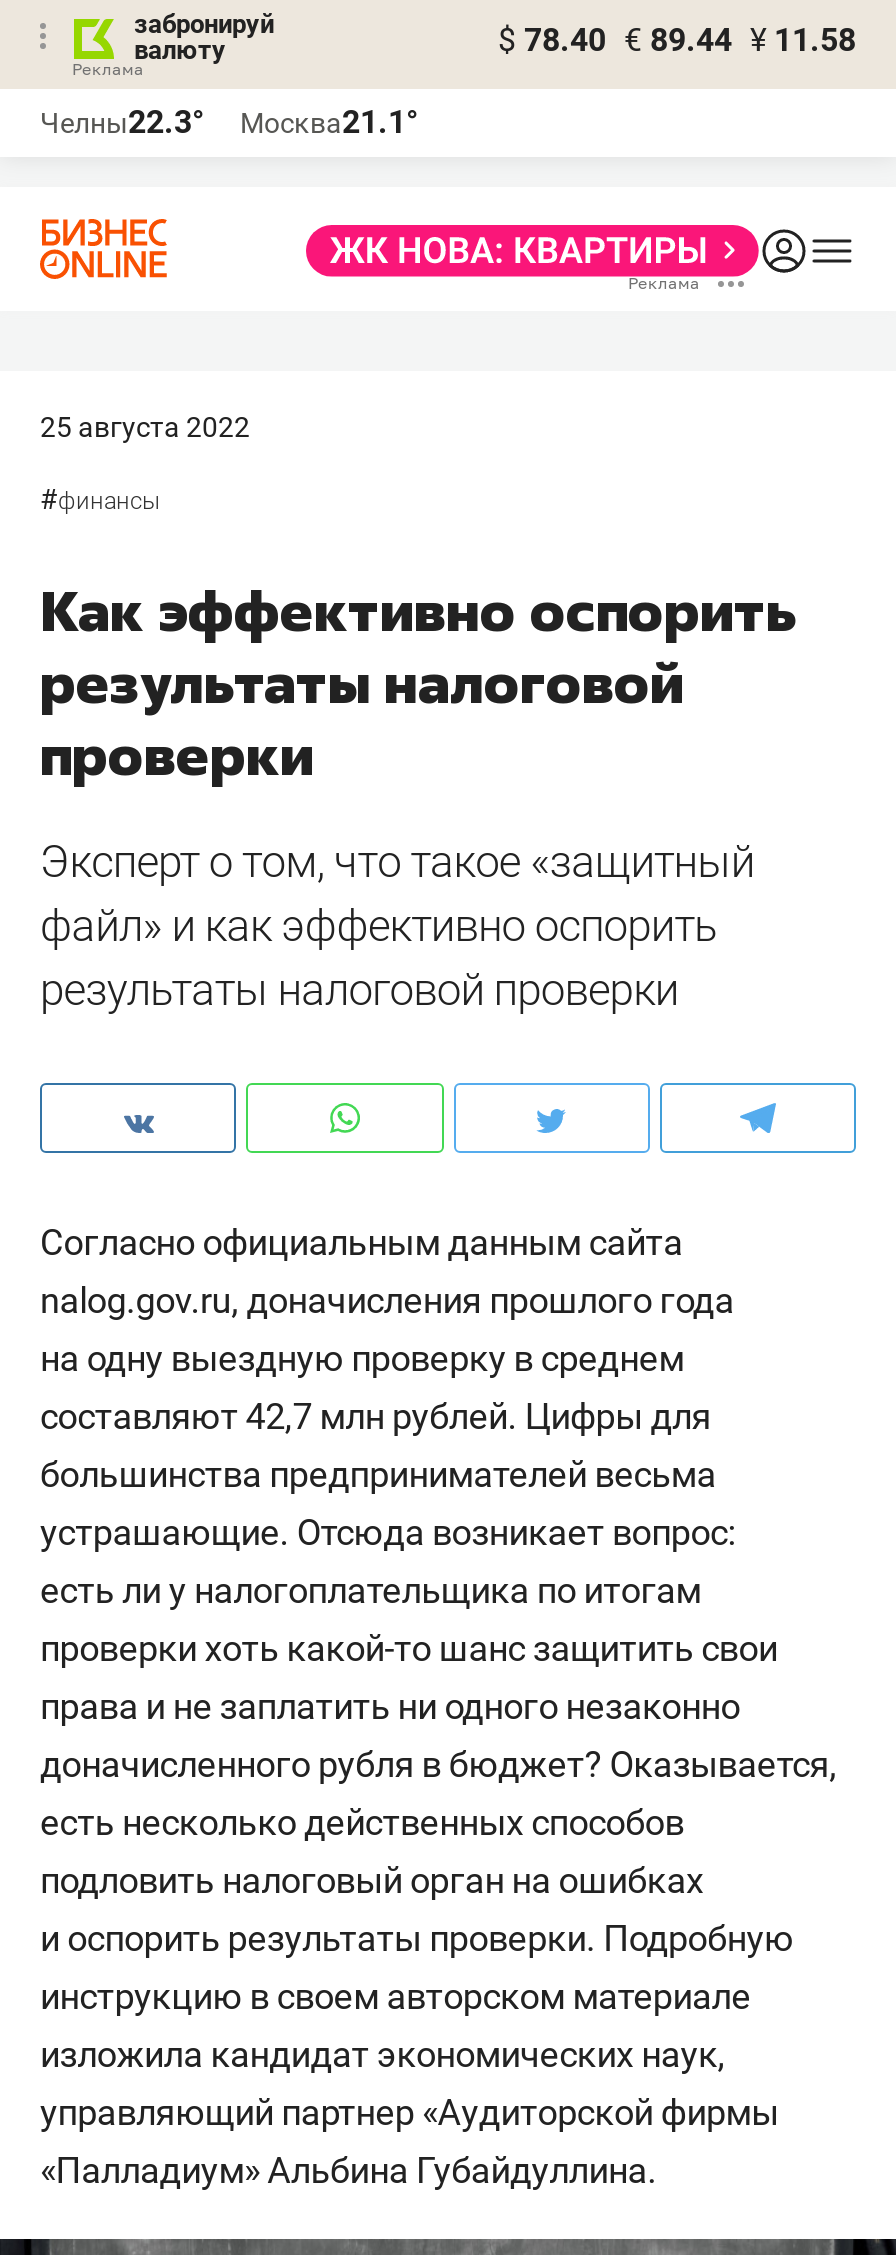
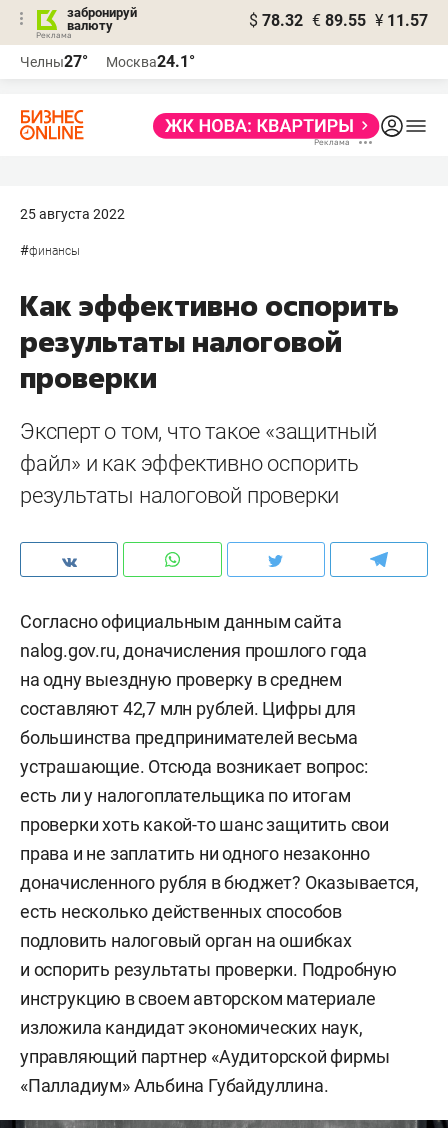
- $ 78.40 € 89.44 ¥ 11.58
+ $ 78.32 € 89.55 ¥ 11.57

- Челны22.3°
+ Челны27°

- Москва21.1°
+ Москва24.1°
